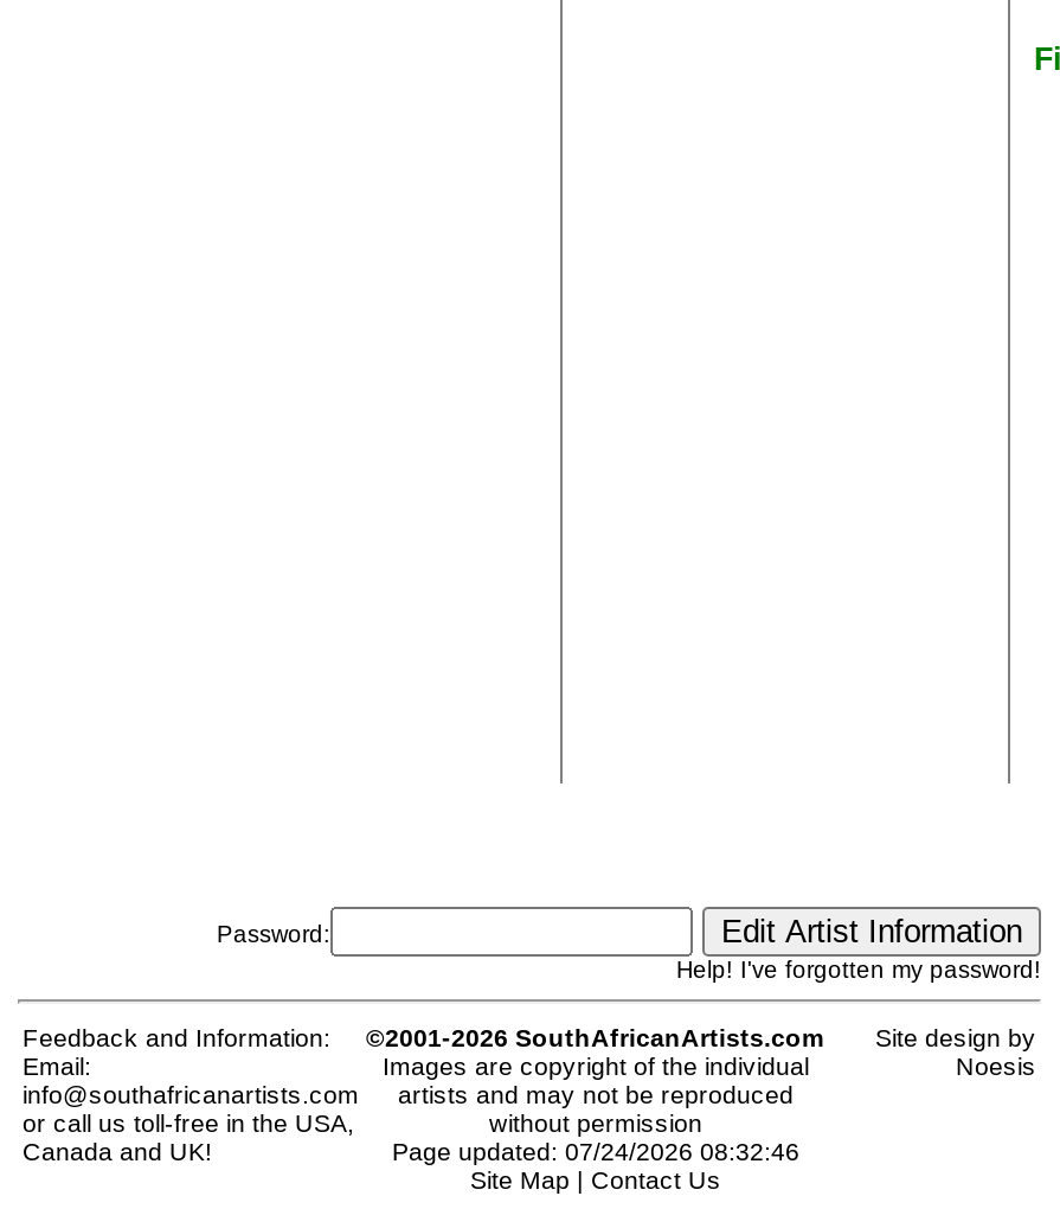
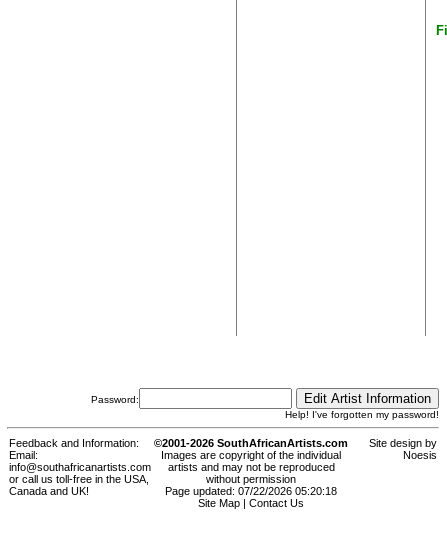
- Page updated: 07/24/2026 08:32:46
+ Page updated: 07/22/2026 05:20:18
